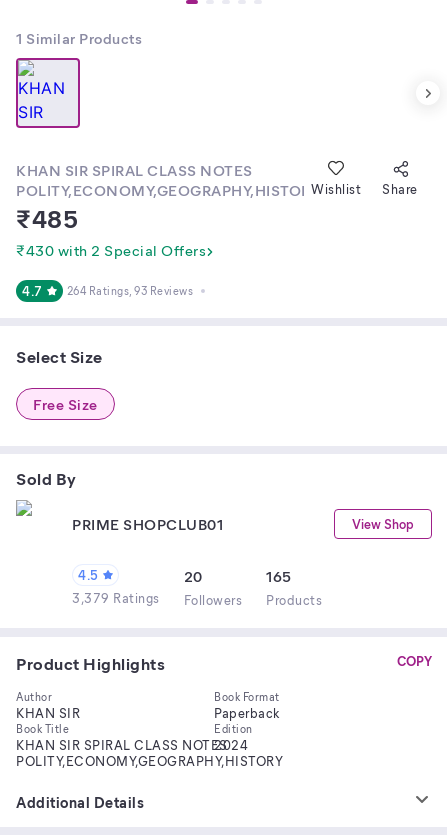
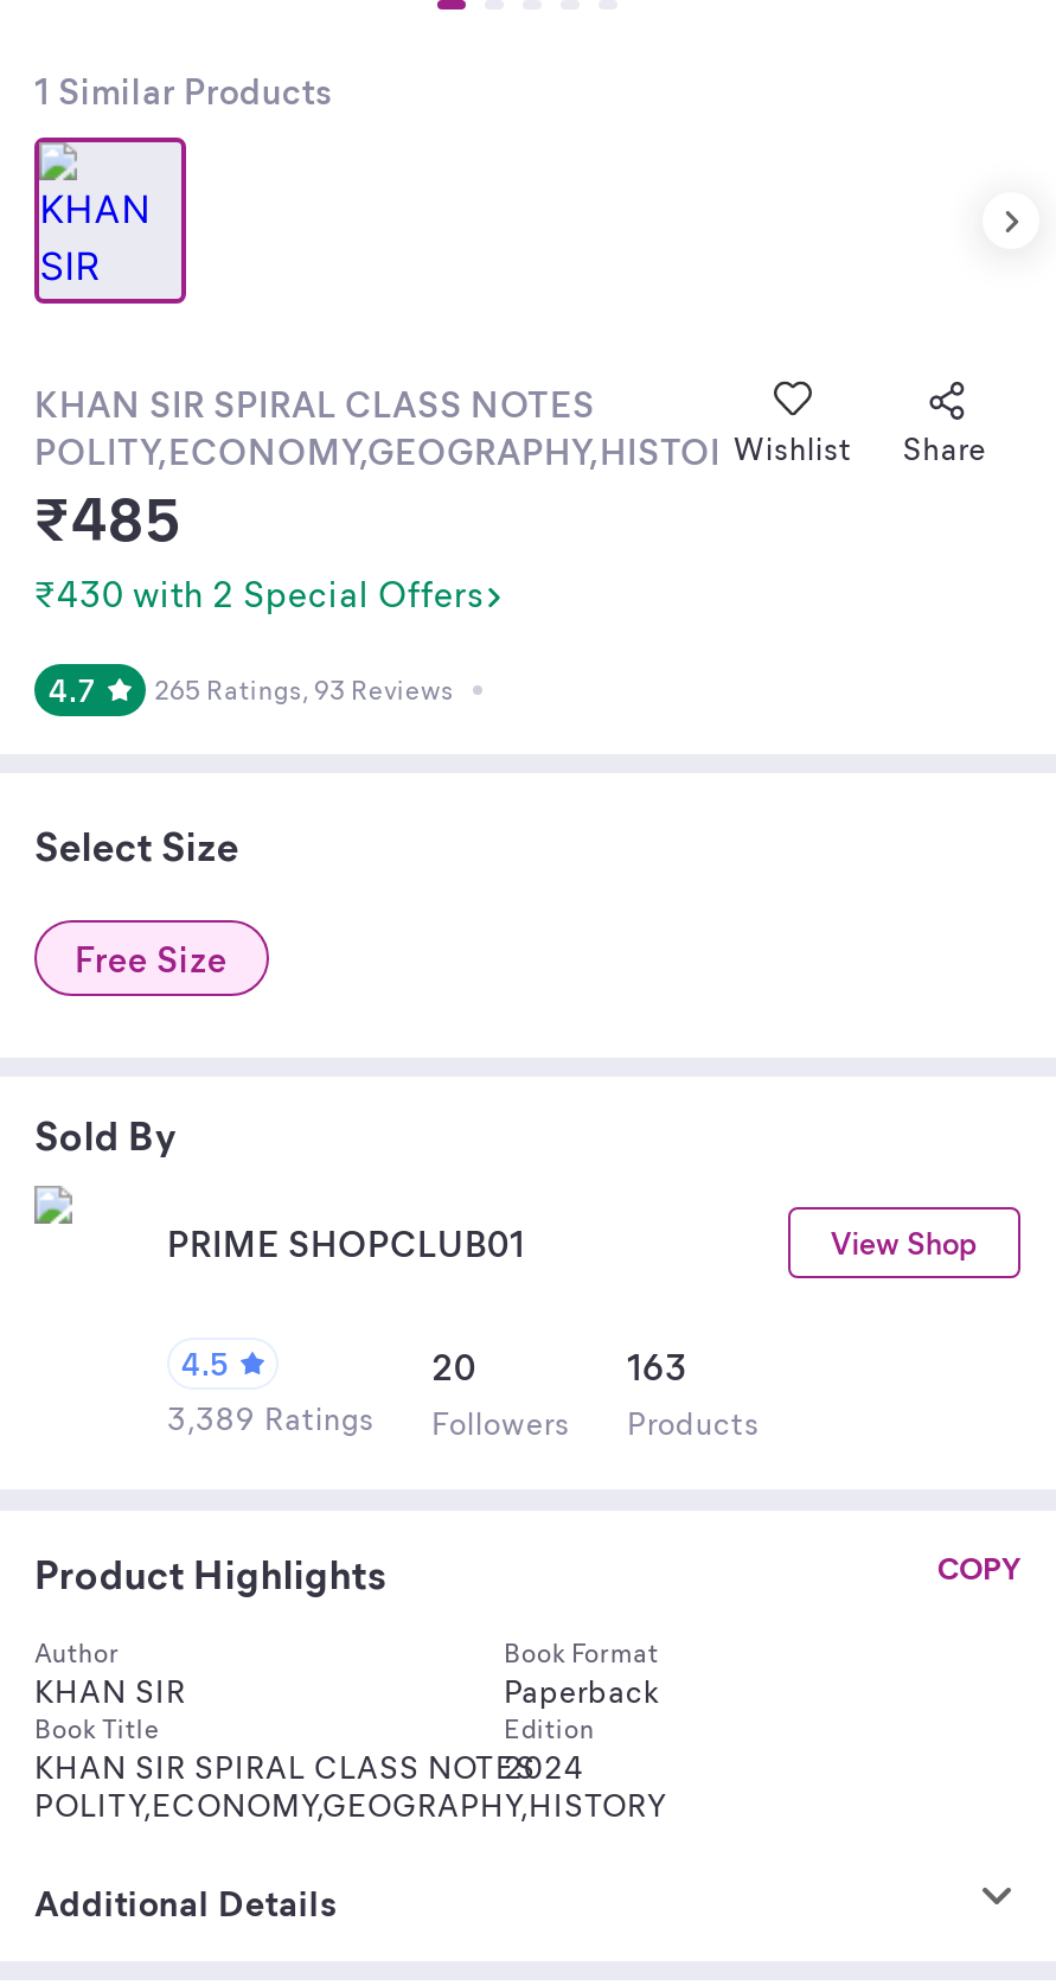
- 264 Ratings, 93 Reviews
+ 265 Ratings, 93 Reviews

- 165
+ 163

- 3,379 Ratings Followers Products
+ 3,389 Ratings Followers Products
